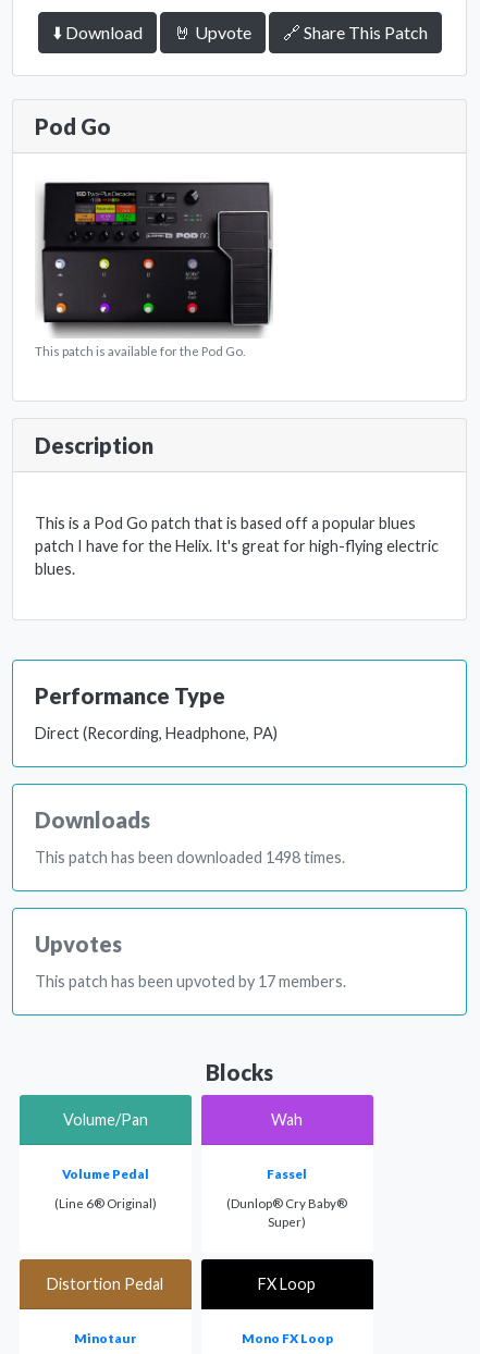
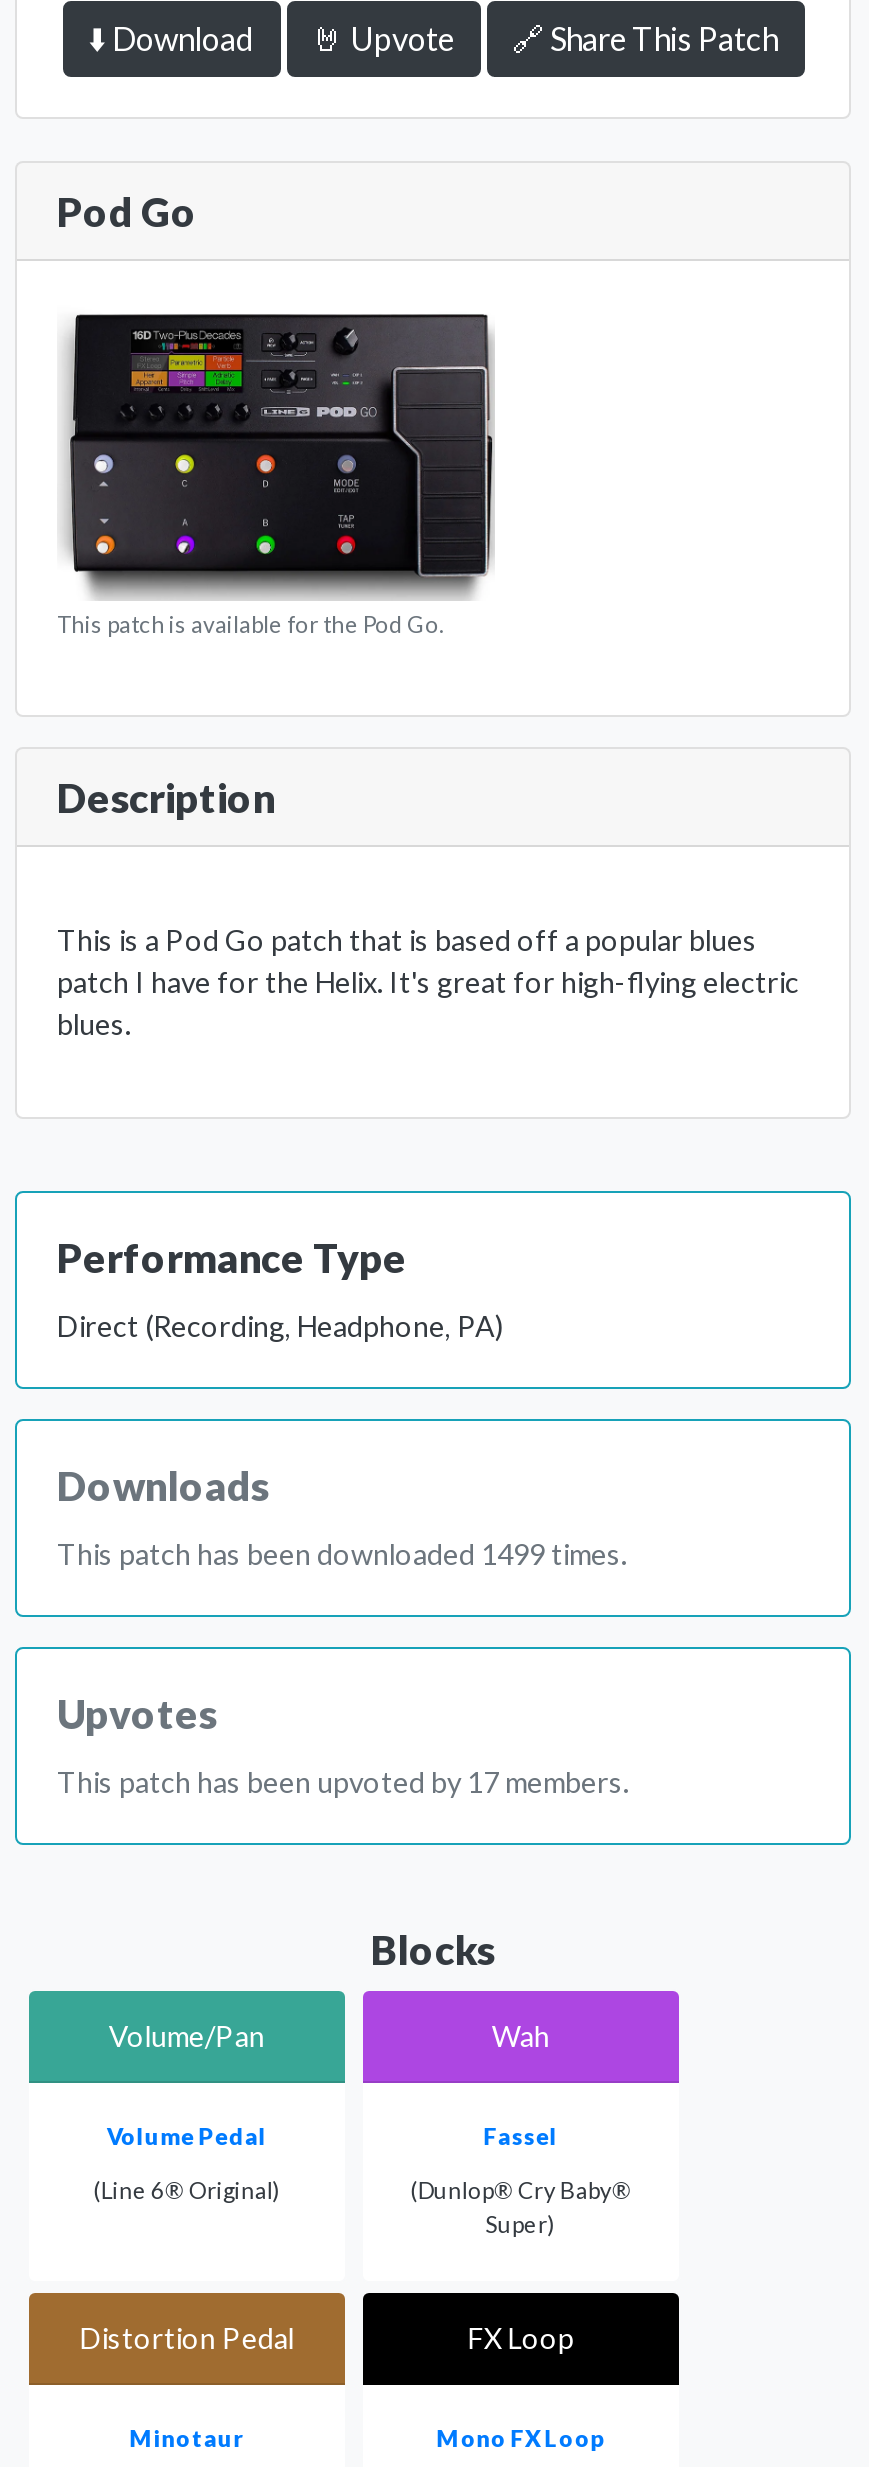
- This patch has been downloaded 1498 times.
+ This patch has been downloaded 1499 times.
